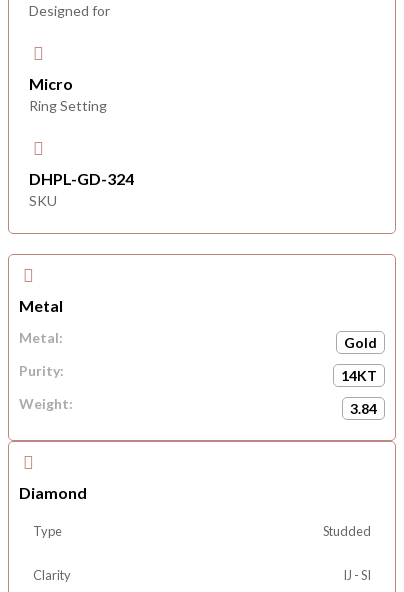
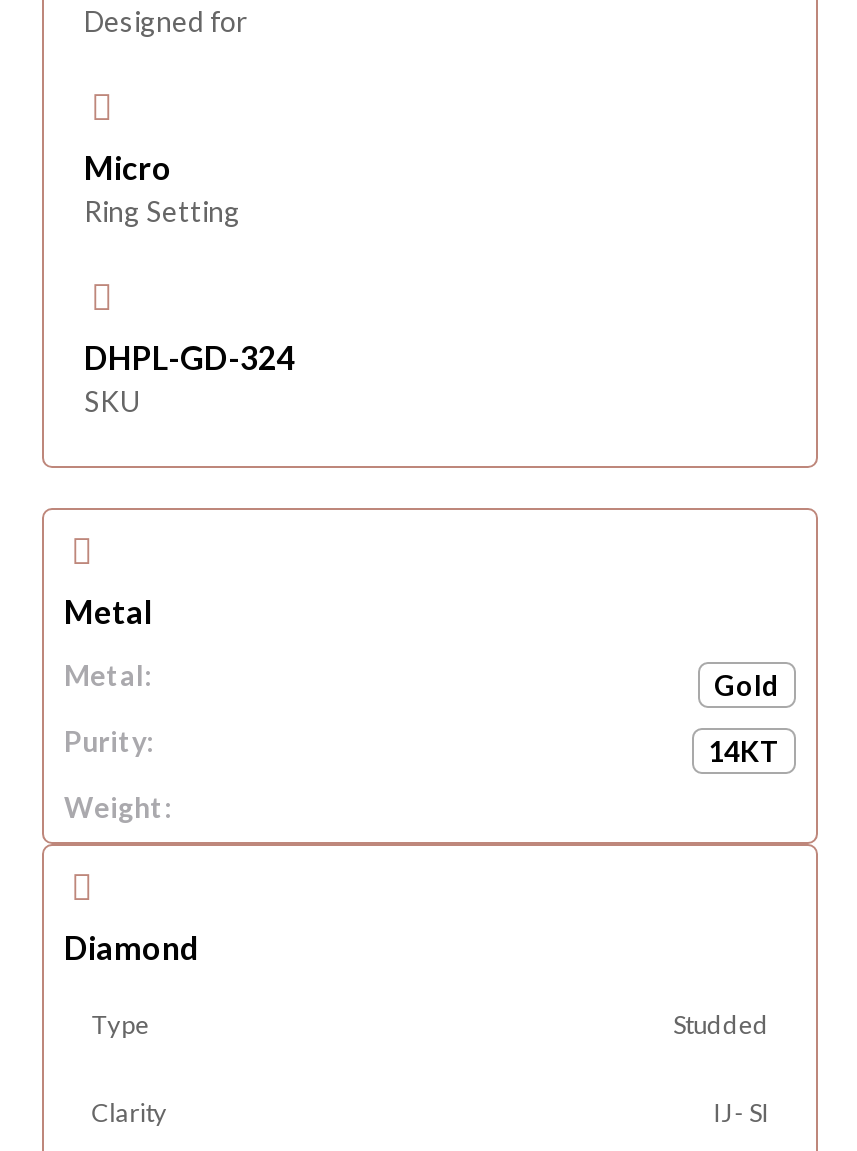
- 3.84
